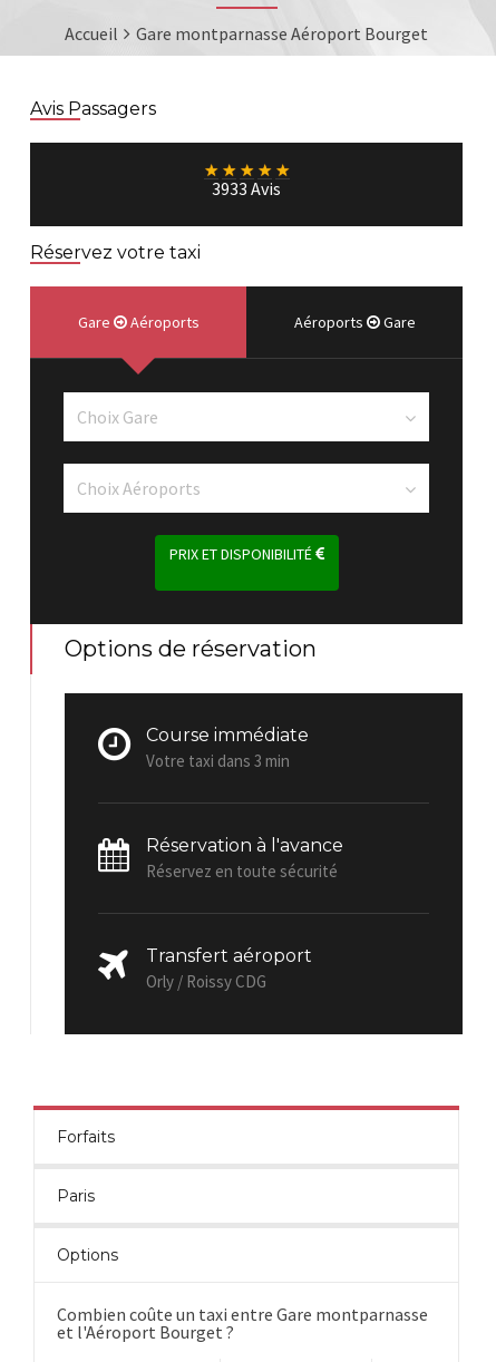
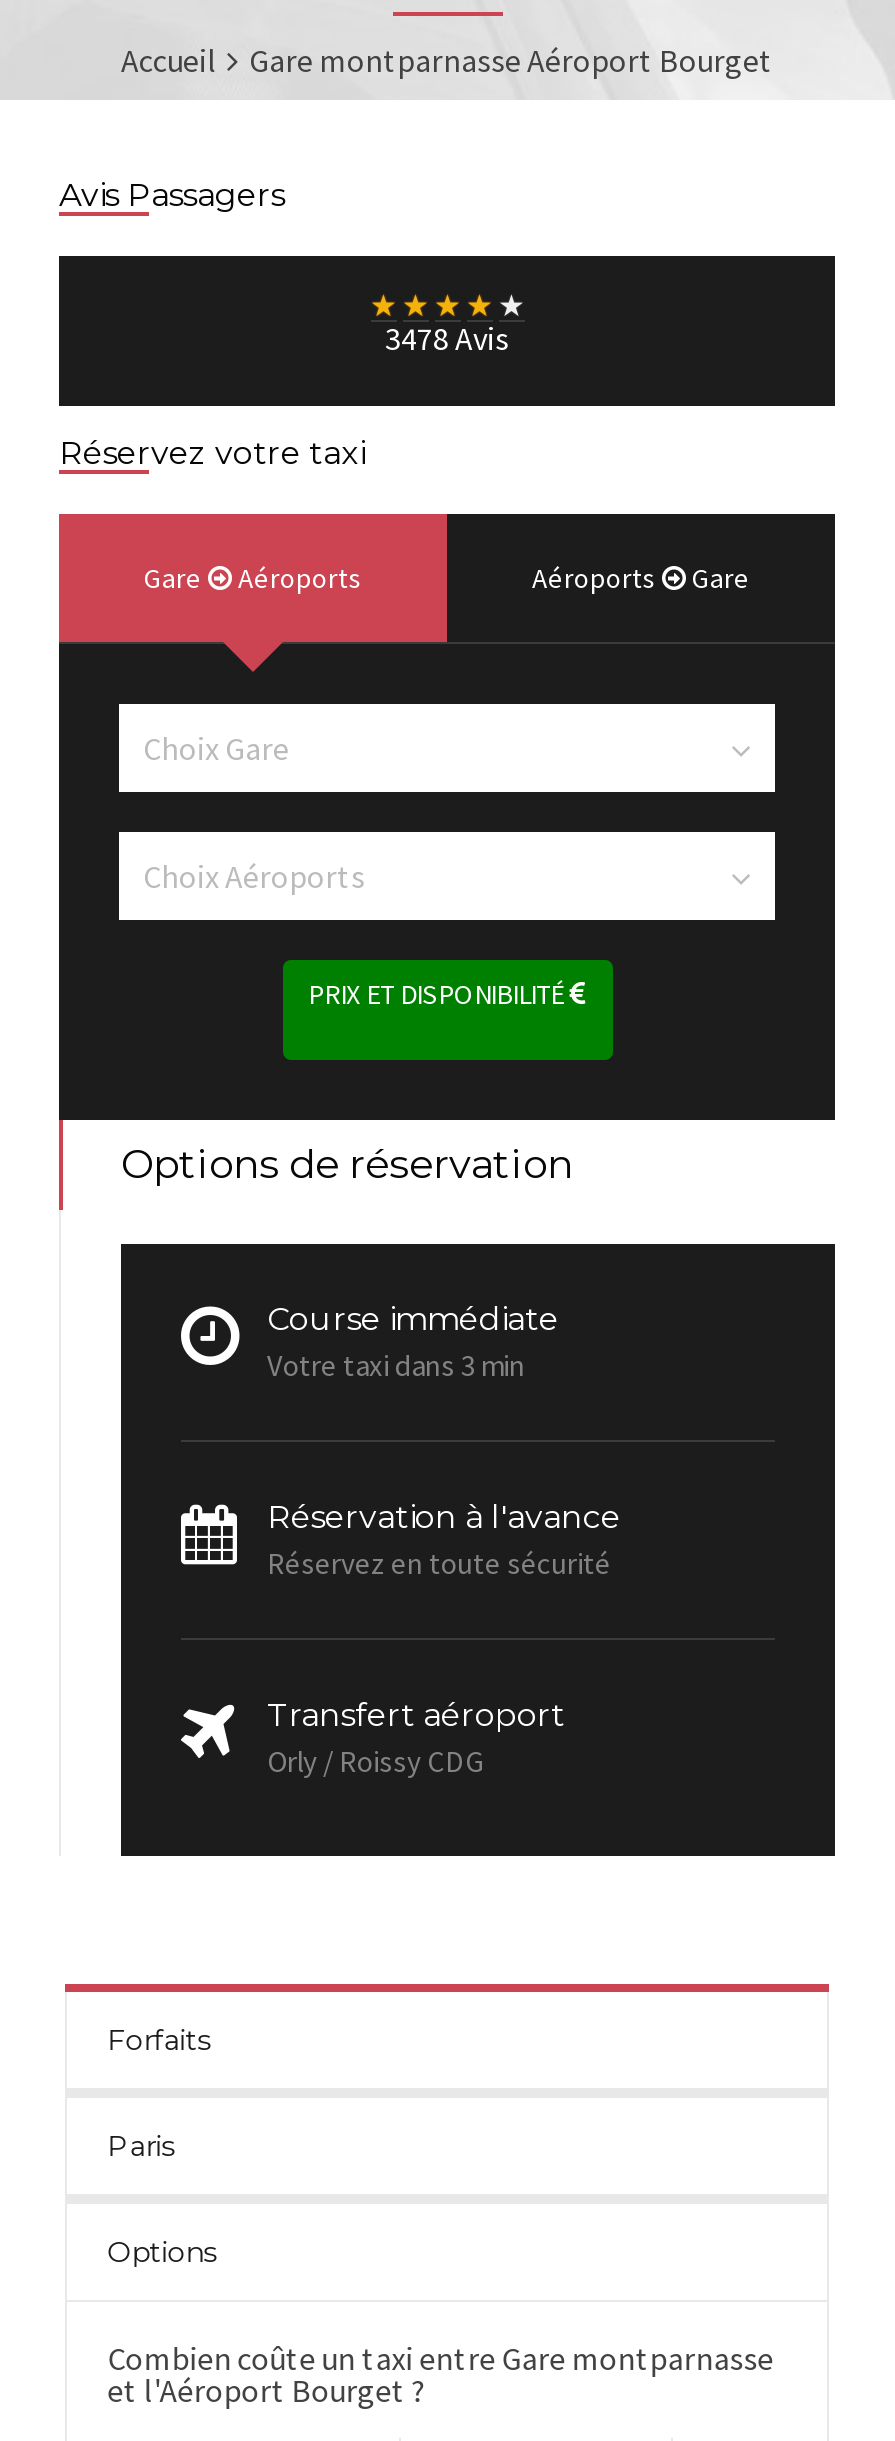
- 3933 Avis
+ 3478 Avis
